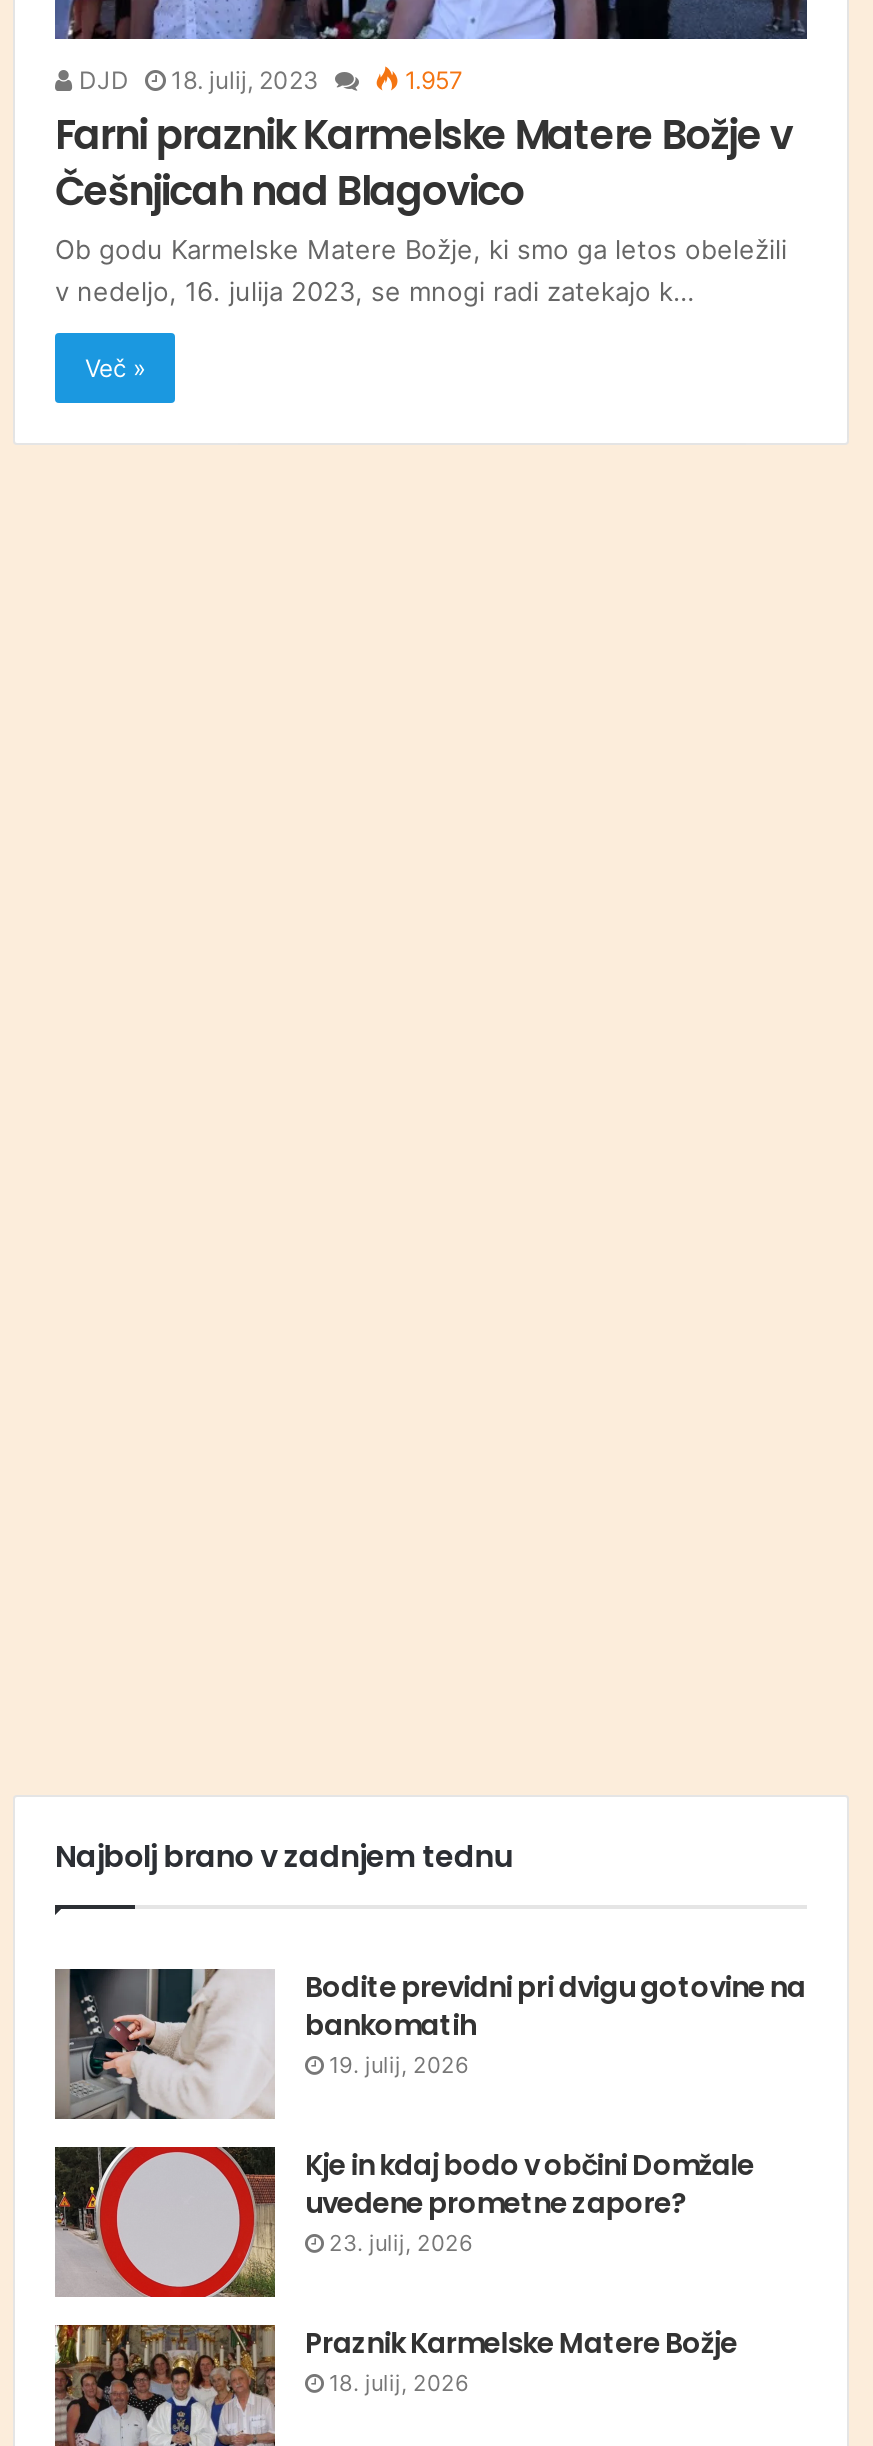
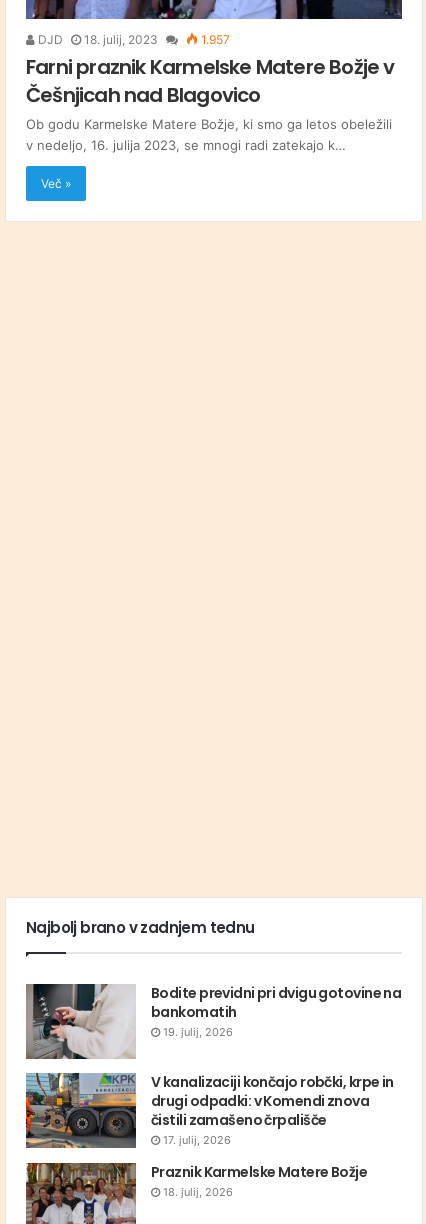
- [image]
- Kje in kdaj bodo v občini Domžale
- uvedene prometne zapore?
- 23. julij, 2026
+ [image]
+ V kanalizaciji končajo robčki, krpe in
+ drugi odpadki: v Komendi znova
+ čistili zamašeno črpališče
+ 17. julij, 2026
